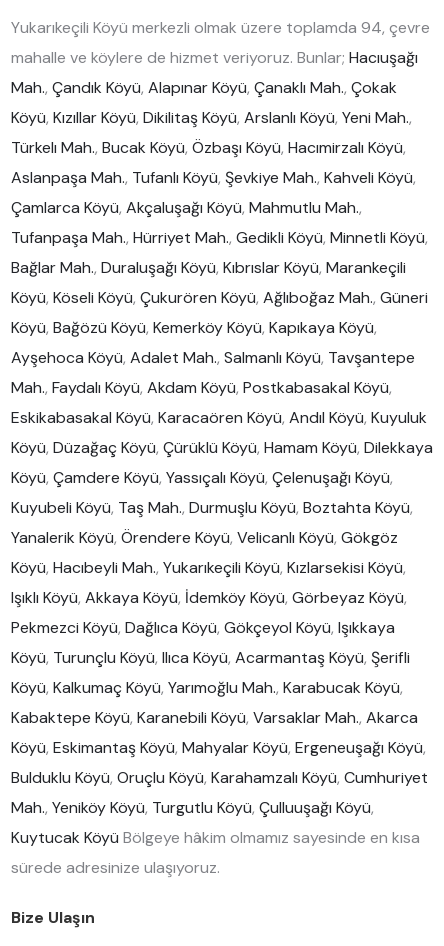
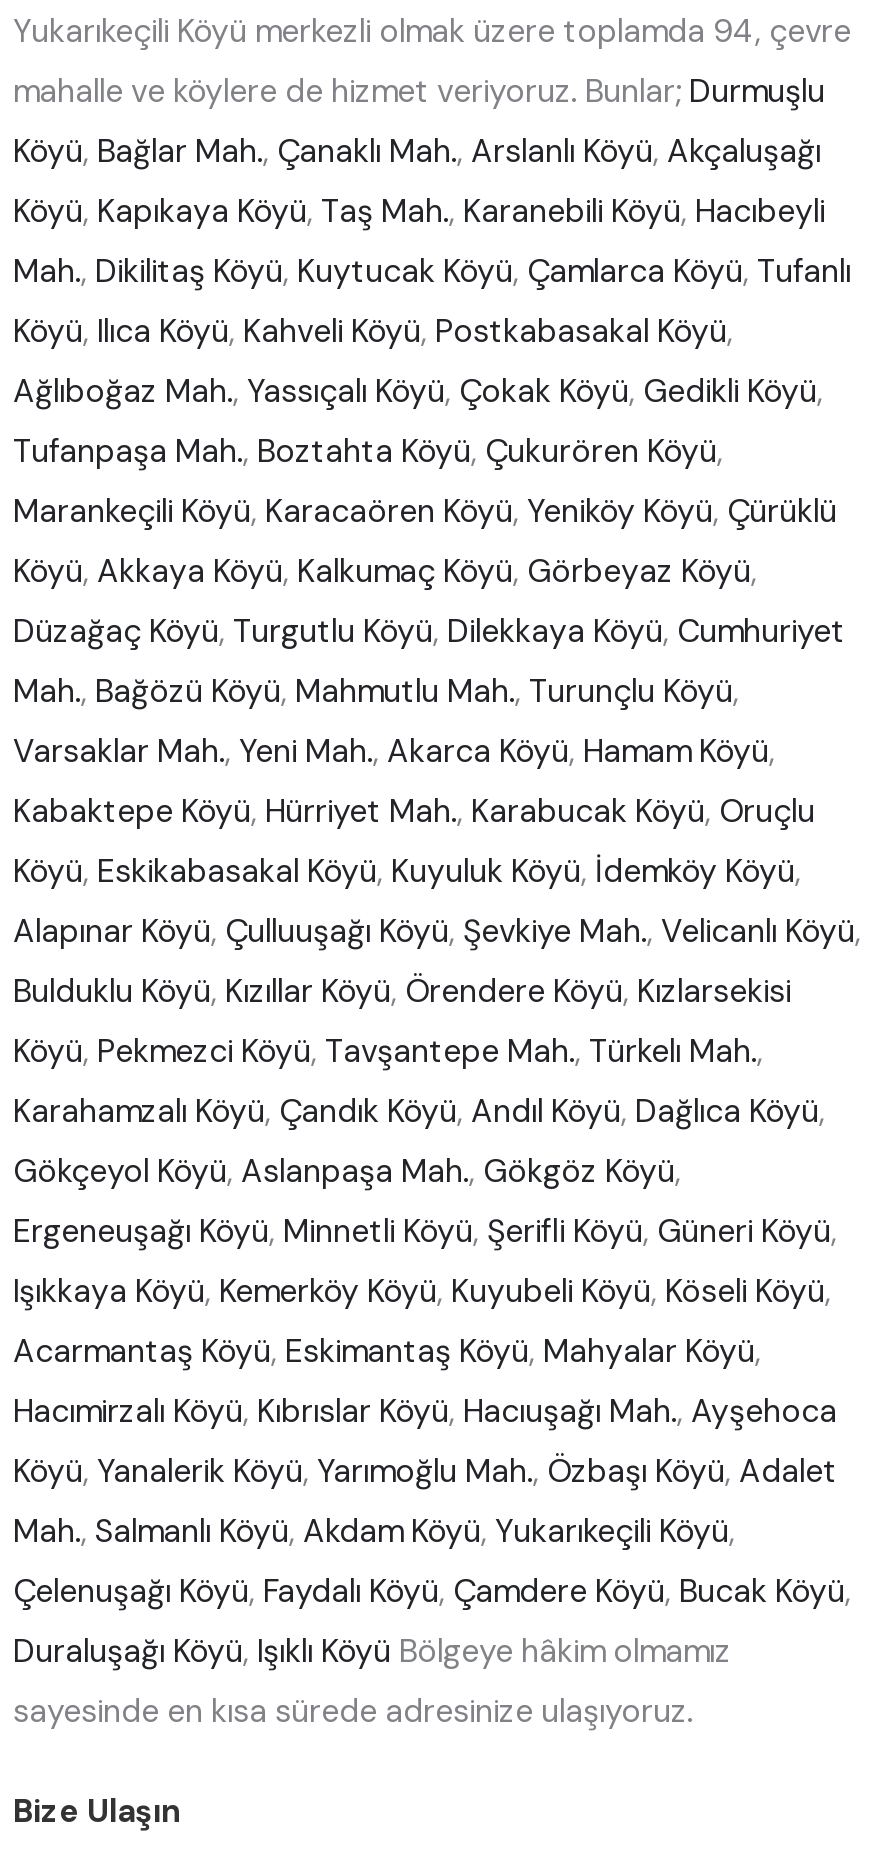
- mahalle ve köylere de hizmet veriyoruz. Bunlar; Hacıuşağı
- Mah., Çandık Köyü, Alapınar Köyü, Çanaklı Mah., Çokak
- Köyü, Kızıllar Köyü, Dikilitaş Köyü, Arslanlı Köyü, Yeni Mah.,
- Türkelı Mah., Bucak Köyü, Özbaşı Köyü, Hacımirzalı Köyü,
- Aslanpaşa Mah., Tufanlı Köyü, Şevkiye Mah., Kahveli Köyü,
- Çamlarca Köyü, Akçaluşağı Köyü, Mahmutlu Mah.,
- Tufanpaşa Mah., Hürriyet Mah., Gedikli Köyü, Minnetli Köyü,
- Bağlar Mah., Duraluşağı Köyü, Kıbrıslar Köyü, Marankeçili
- Köyü, Köseli Köyü, Çukurören Köyü, Ağlıboğaz Mah., Güneri
- Köyü, Bağözü Köyü, Kemerköy Köyü, Kapıkaya Köyü,
- Ayşehoca Köyü, Adalet Mah., Salmanlı Köyü, Tavşantepe
- Mah., Faydalı Köyü, Akdam Köyü, Postkabasakal Köyü,
- Eskikabasakal Köyü, Karacaören Köyü, Andıl Köyü, Kuyuluk
- Köyü, Düzağaç Köyü, Çürüklü Köyü, Hamam Köyü, Dilekkaya
- Köyü, Çamdere Köyü, Yassıçalı Köyü, Çelenuşağı Köyü,
- Kuyubeli Köyü, Taş Mah., Durmuşlu Köyü, Boztahta Köyü,
- Yanalerik Köyü, Örendere Köyü, Velicanlı Köyü, Gökgöz
- Köyü, Hacıbeyli Mah., Yukarıkeçili Köyü, Kızlarsekisi Köyü,
- Işıklı Köyü, Akkaya Köyü, İdemköy Köyü, Görbeyaz Köyü,
- Pekmezci Köyü, Dağlıca Köyü, Gökçeyol Köyü, Işıkkaya
- Köyü, Turunçlu Köyü, Ilıca Köyü, Acarmantaş Köyü, Şerifli
- Köyü, Kalkumaç Köyü, Yarımoğlu Mah., Karabucak Köyü,
- Kabaktepe Köyü, Karanebili Köyü, Varsaklar Mah., Akarca
- Köyü, Eskimantaş Köyü, Mahyalar Köyü, Ergeneuşağı Köyü,
- Bulduklu Köyü, Oruçlu Köyü, Karahamzalı Köyü, Cumhuriyet
- Mah., Yeniköy Köyü, Turgutlu Köyü, Çulluuşağı Köyü,
- Kuytucak Köyü Bölgeye hâkim olmamız sayesinde en kısa
- sürede adresinize ulaşıyoruz.
+ mahalle ve köylere de hizmet veriyoruz. Bunlar; Durmuşlu
+ Köyü, Bağlar Mah., Çanaklı Mah., Arslanlı Köyü, Akçaluşağı
+ Köyü, Kapıkaya Köyü, Taş Mah., Karanebili Köyü, Hacıbeyli
+ Mah., Dikilitaş Köyü, Kuytucak Köyü, Çamlarca Köyü, Tufanlı
+ Köyü, Ilıca Köyü, Kahveli Köyü, Postkabasakal Köyü,
+ Ağlıboğaz Mah., Yassıçalı Köyü, Çokak Köyü, Gedikli Köyü,
+ Tufanpaşa Mah., Boztahta Köyü, Çukurören Köyü,
+ Marankeçili Köyü, Karacaören Köyü, Yeniköy Köyü, Çürüklü
+ Köyü, Akkaya Köyü, Kalkumaç Köyü, Görbeyaz Köyü,
+ Düzağaç Köyü, Turgutlu Köyü, Dilekkaya Köyü, Cumhuriyet
+ Mah., Bağözü Köyü, Mahmutlu Mah., Turunçlu Köyü,
+ Varsaklar Mah., Yeni Mah., Akarca Köyü, Hamam Köyü,
+ Kabaktepe Köyü, Hürriyet Mah., Karabucak Köyü, Oruçlu
+ Köyü, Eskikabasakal Köyü, Kuyuluk Köyü, İdemköy Köyü,
+ Alapınar Köyü, Çulluuşağı Köyü, Şevkiye Mah., Velicanlı Köyü,
+ Bulduklu Köyü, Kızıllar Köyü, Örendere Köyü, Kızlarsekisi
+ Köyü, Pekmezci Köyü, Tavşantepe Mah., Türkelı Mah.,
+ Karahamzalı Köyü, Çandık Köyü, Andıl Köyü, Dağlıca Köyü,
+ Gökçeyol Köyü, Aslanpaşa Mah., Gökgöz Köyü,
+ Ergeneuşağı Köyü, Minnetli Köyü, Şerifli Köyü, Güneri Köyü,
+ Işıkkaya Köyü, Kemerköy Köyü, Kuyubeli Köyü, Köseli Köyü,
+ Acarmantaş Köyü, Eskimantaş Köyü, Mahyalar Köyü,
+ Hacımirzalı Köyü, Kıbrıslar Köyü, Hacıuşağı Mah., Ayşehoca
+ Köyü, Yanalerik Köyü, Yarımoğlu Mah., Özbaşı Köyü, Adalet
+ Mah., Salmanlı Köyü, Akdam Köyü, Yukarıkeçili Köyü,
+ Çelenuşağı Köyü, Faydalı Köyü, Çamdere Köyü, Bucak Köyü,
+ Duraluşağı Köyü, Işıklı Köyü Bölgeye hâkim olmamız
+ sayesinde en kısa sürede adresinize ulaşıyoruz.
